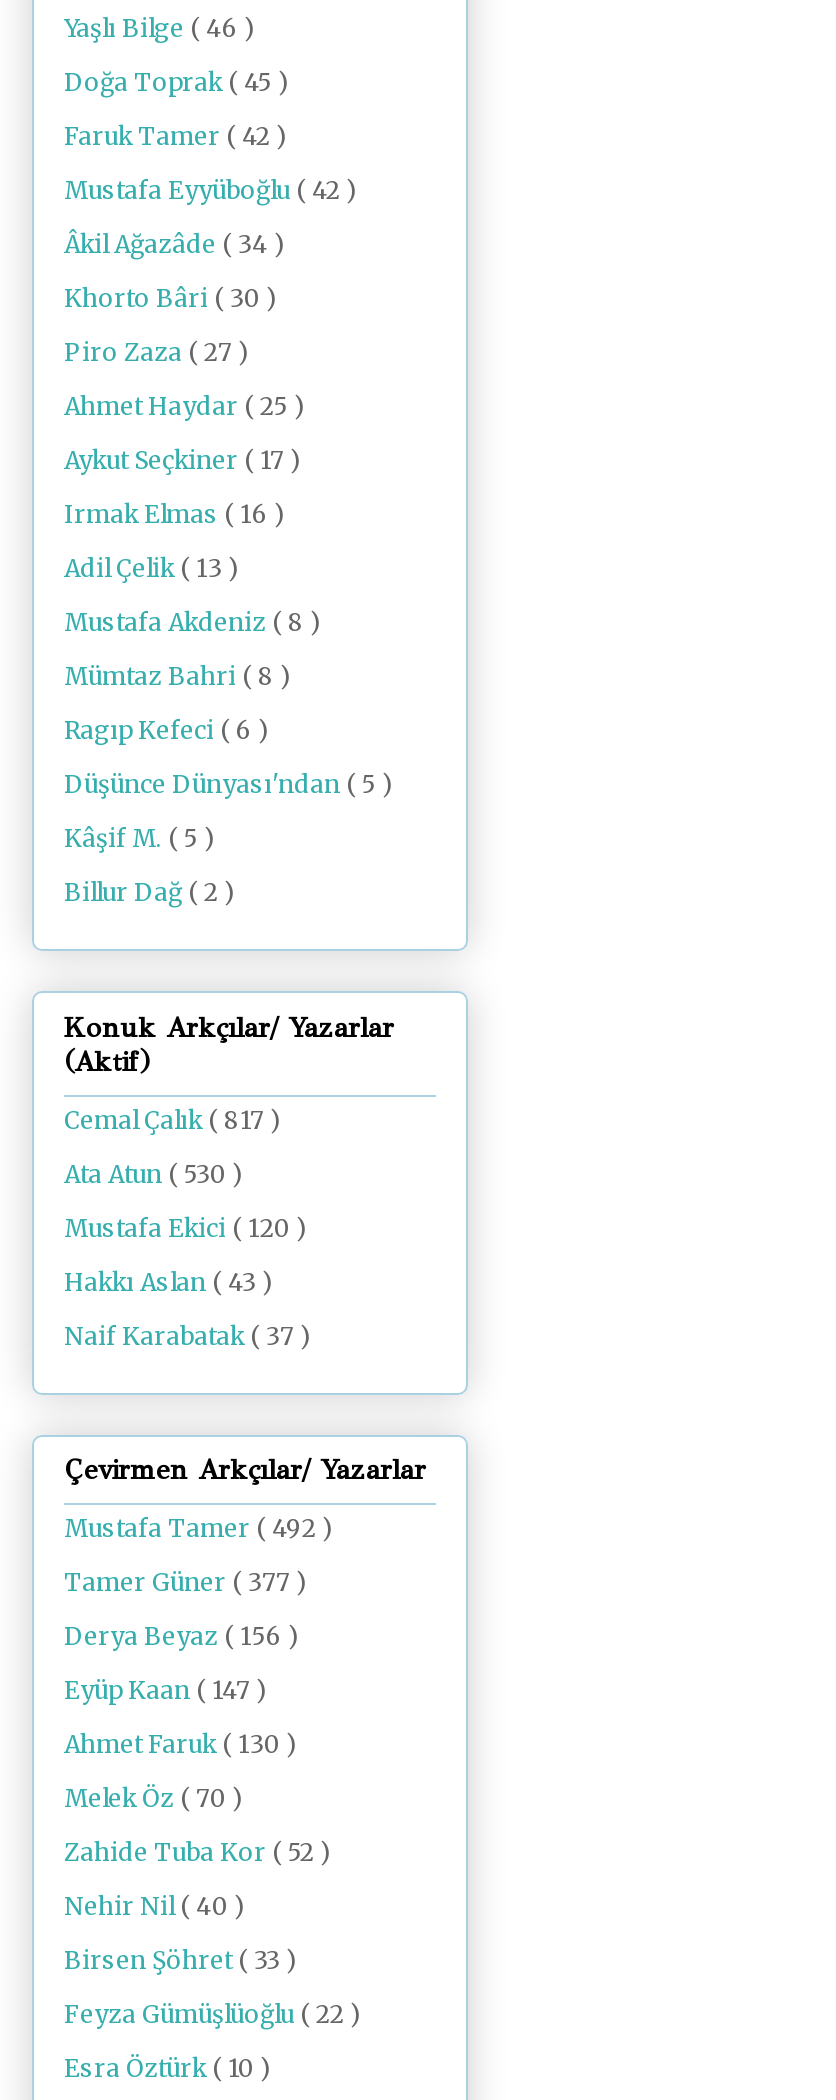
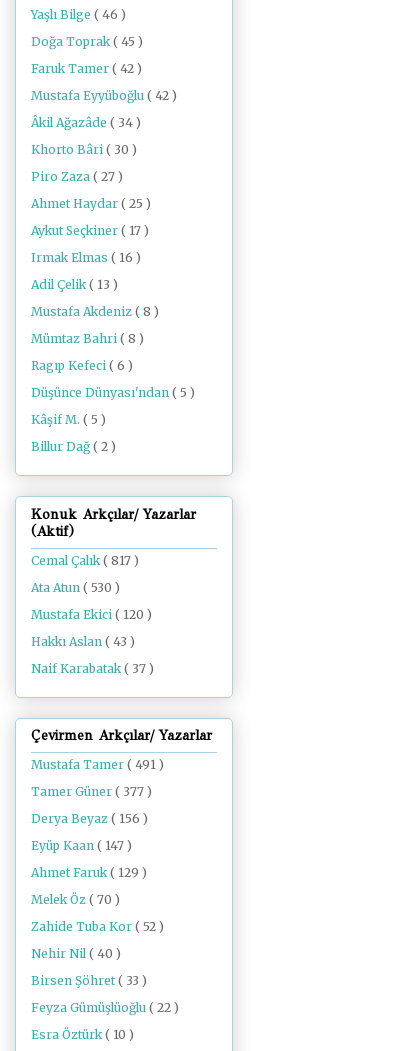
- Mustafa Tamer ( 492 )
+ Mustafa Tamer ( 491 )

- Ahmet Faruk ( 130 )
+ Ahmet Faruk ( 129 )
